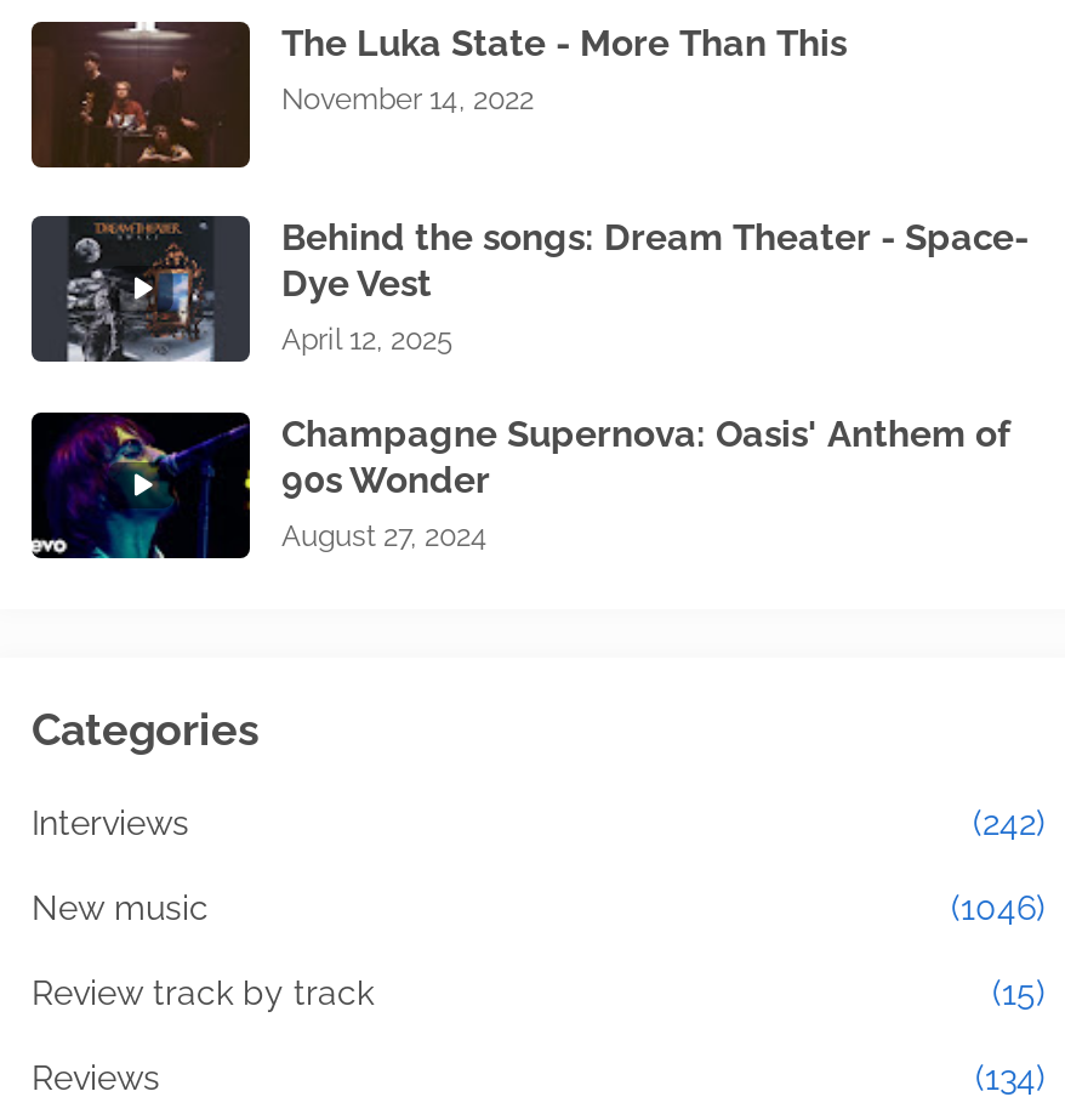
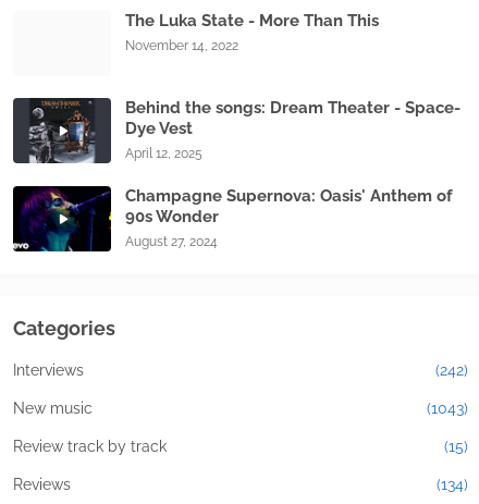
- [image]

- (1046)
+ (1043)
